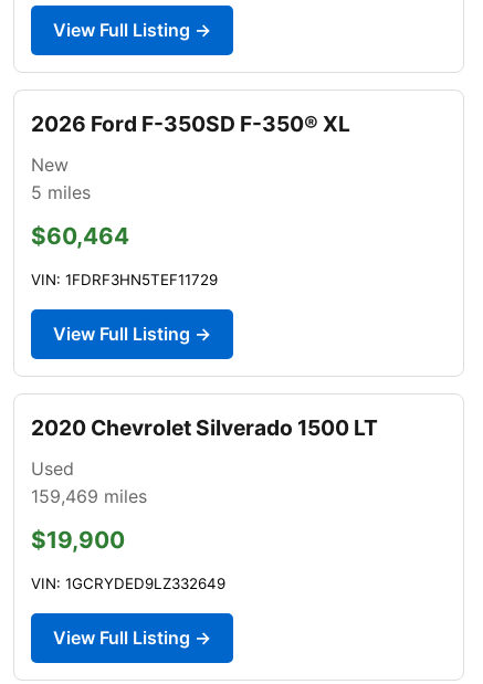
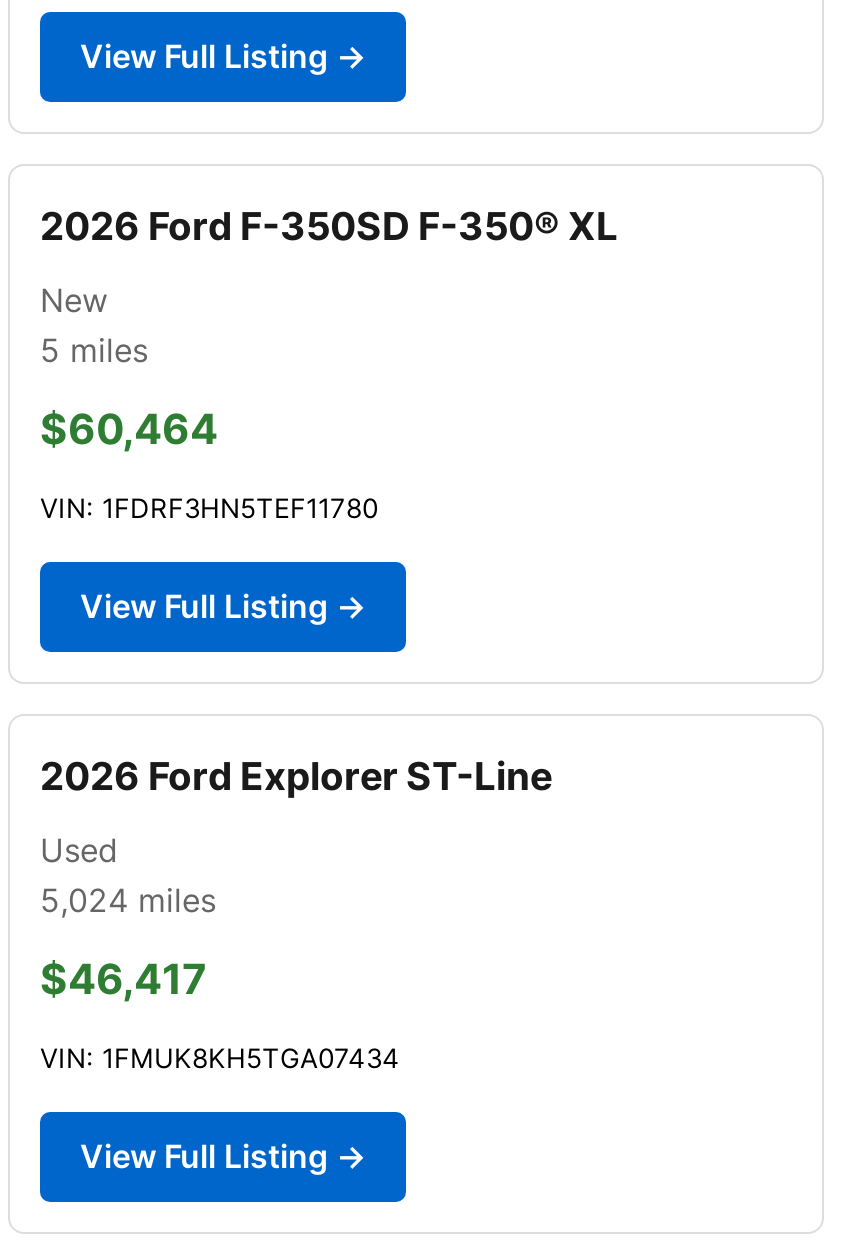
- VIN: 1FDRF3HN5TEF11729
+ VIN: 1FDRF3HN5TEF11780

- 2020 Chevrolet Silverado 1500 LT
+ 2026 Ford Explorer ST-Line

- 159,469 miles
+ 5,024 miles

- $19,900
+ $46,417

- VIN: 1GCRYDED9LZ332649
+ VIN: 1FMUK8KH5TGA07434
